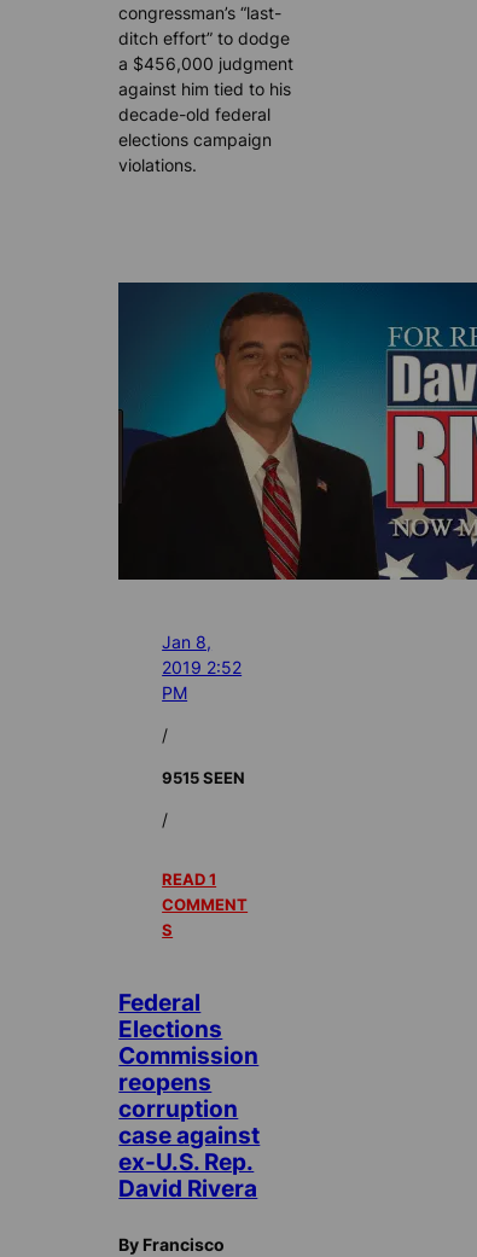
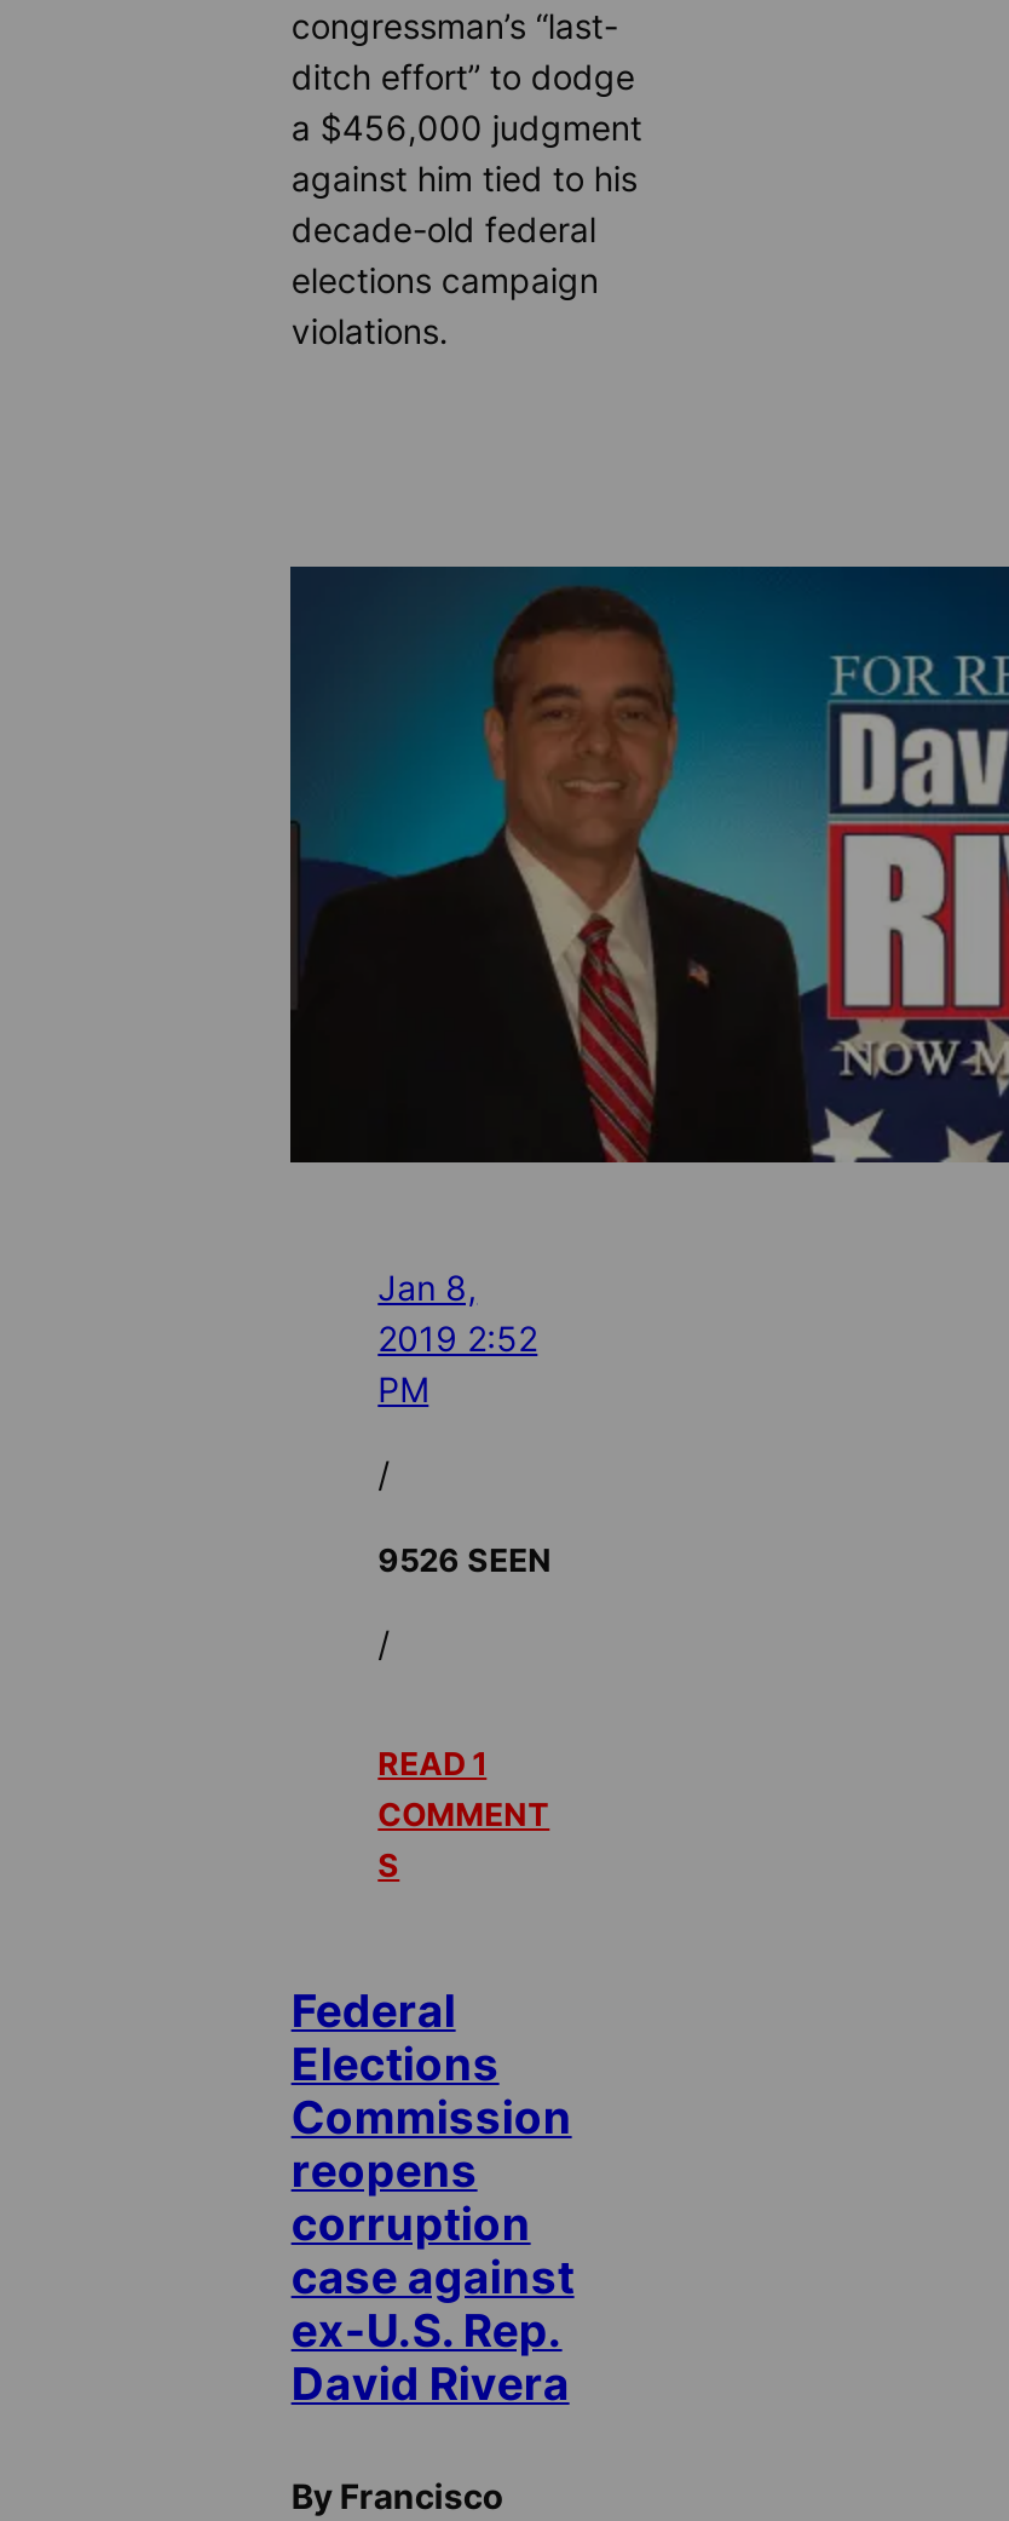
- 9515 SEEN
+ 9526 SEEN
